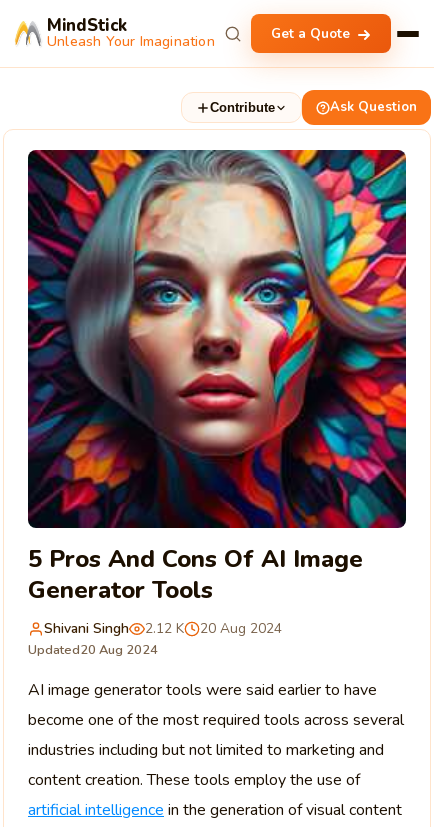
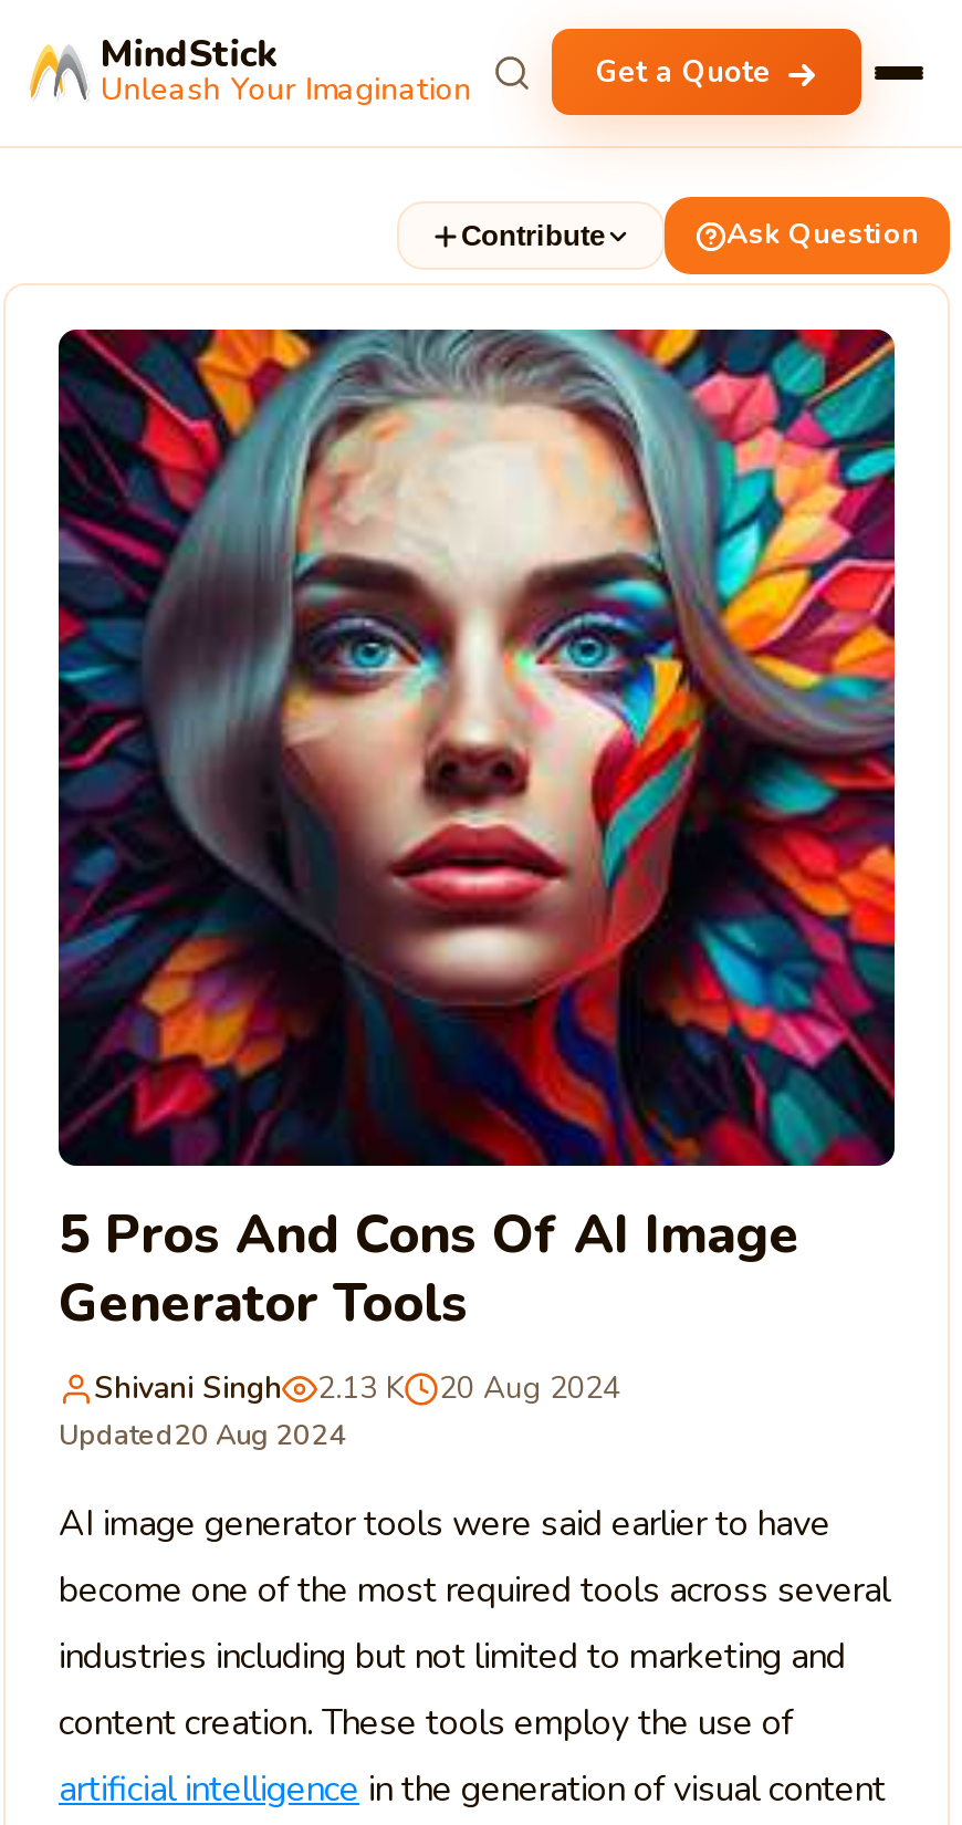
- Shivani Singh 2.12 K 20 Aug 2024
+ Shivani Singh 2.13 K 20 Aug 2024
